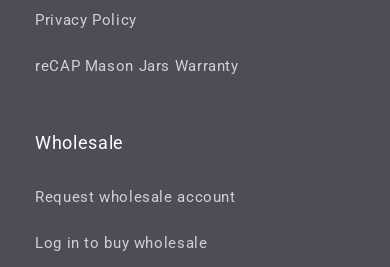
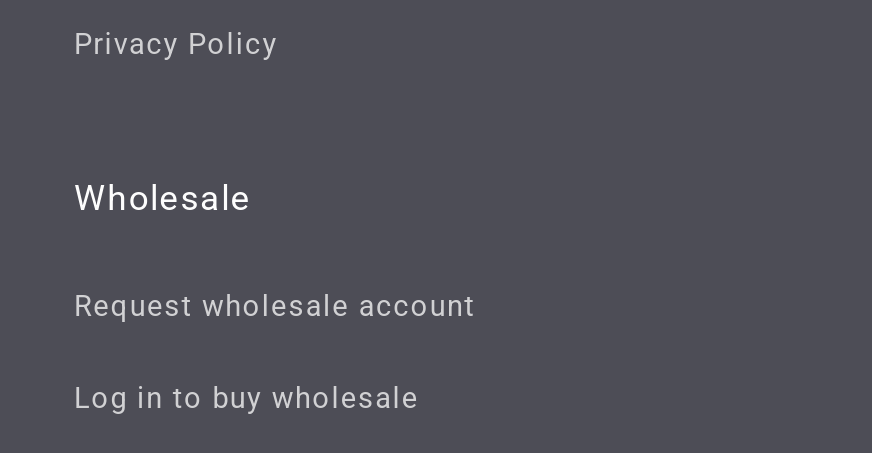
- reCAP Mason Jars Warranty
